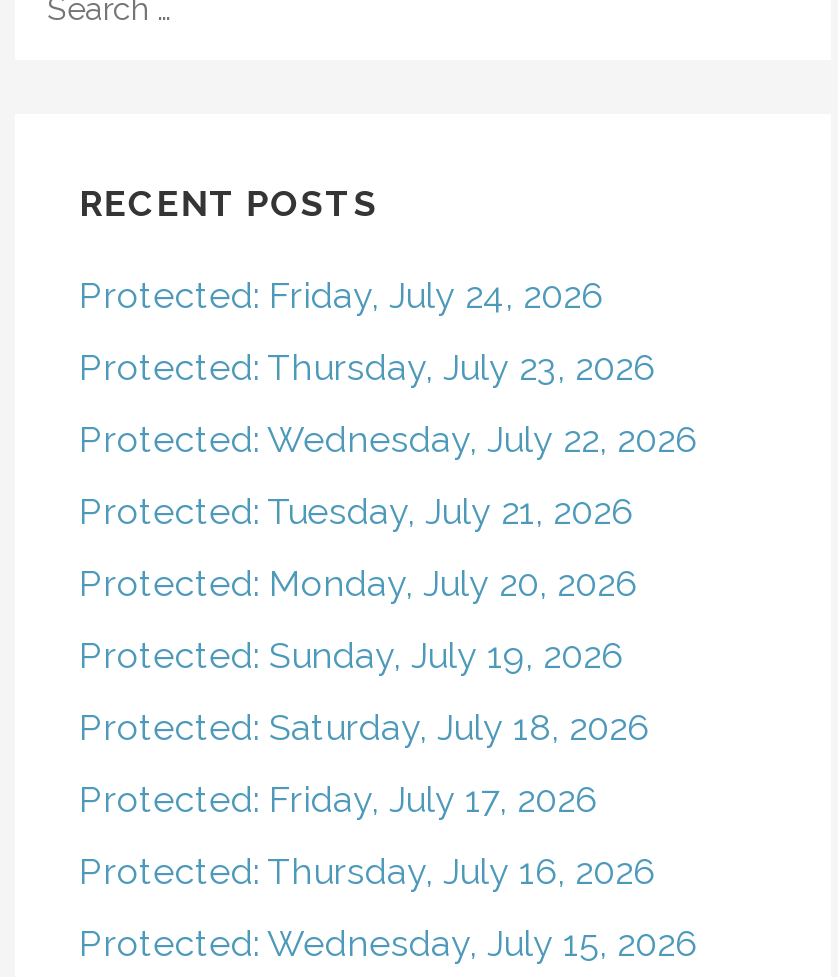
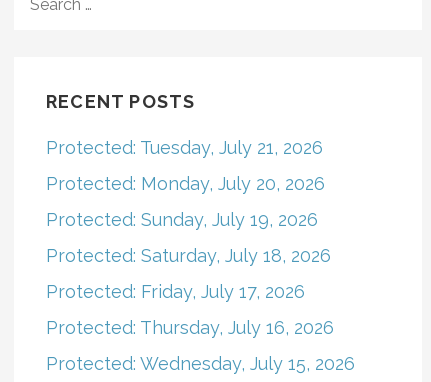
- Protected: Friday, July 24, 2026
- Protected: Thursday, July 23, 2026
- Protected: Wednesday, July 22, 2026
